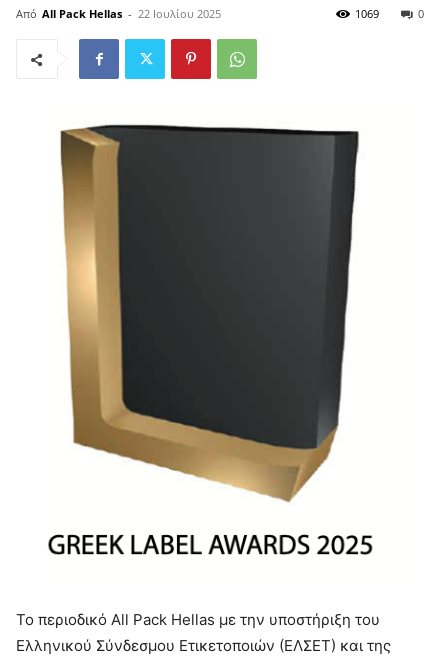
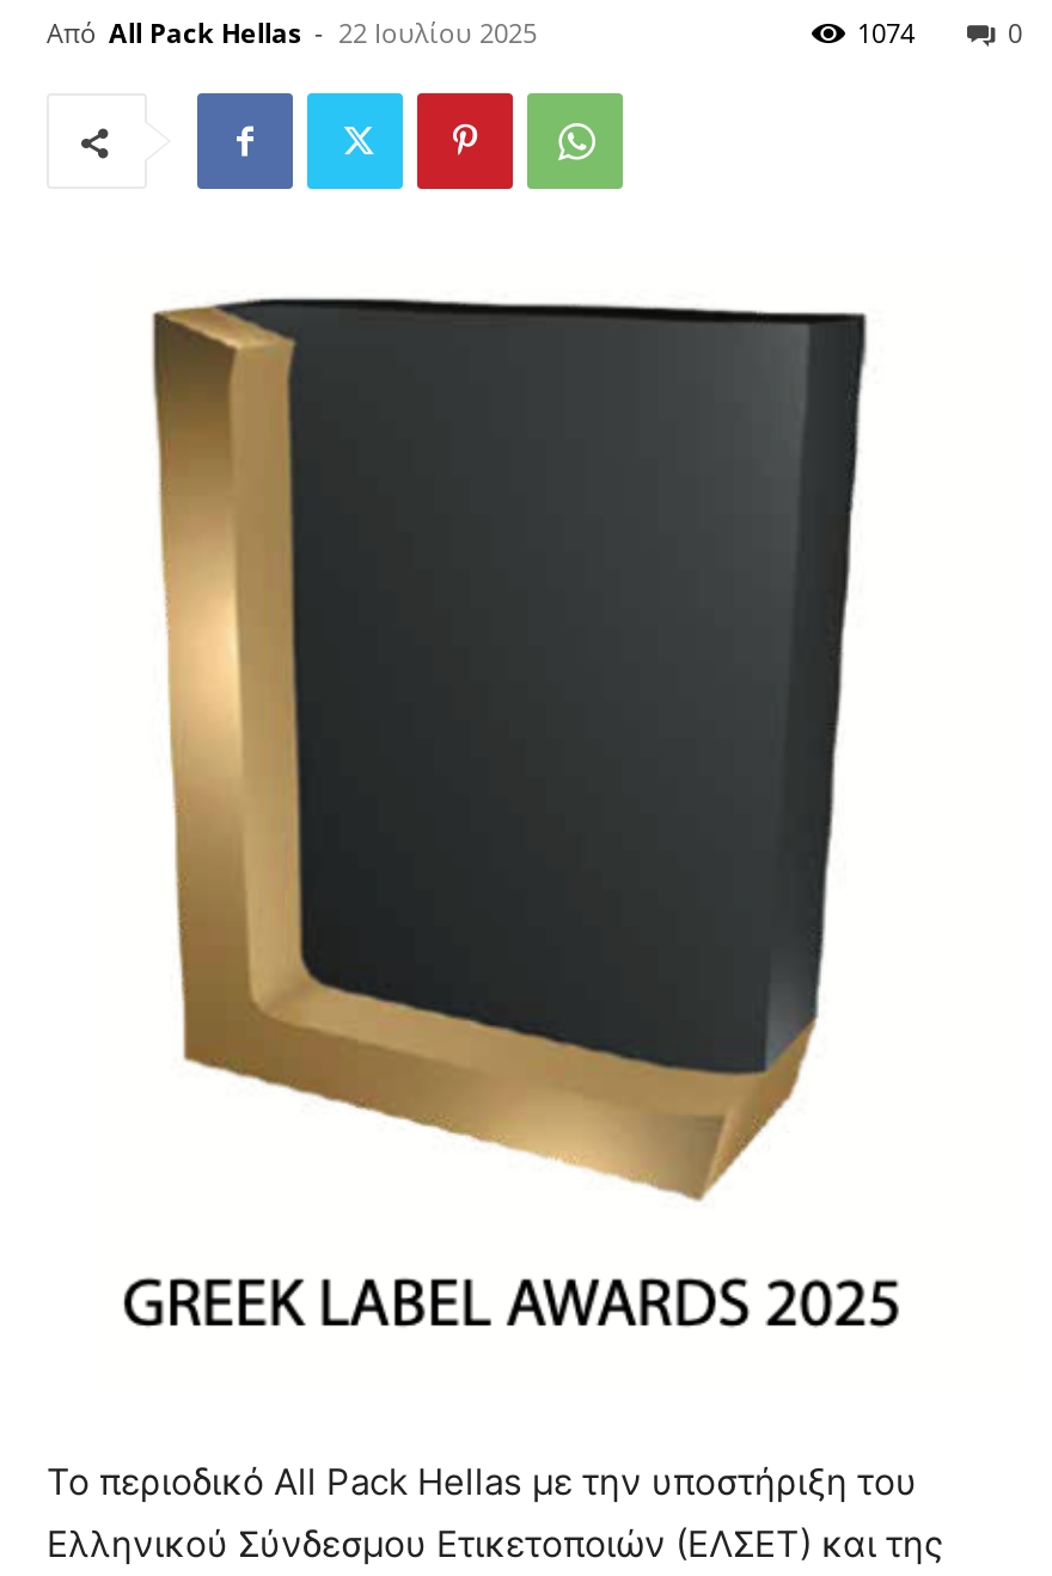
- 1069
+ 1074
